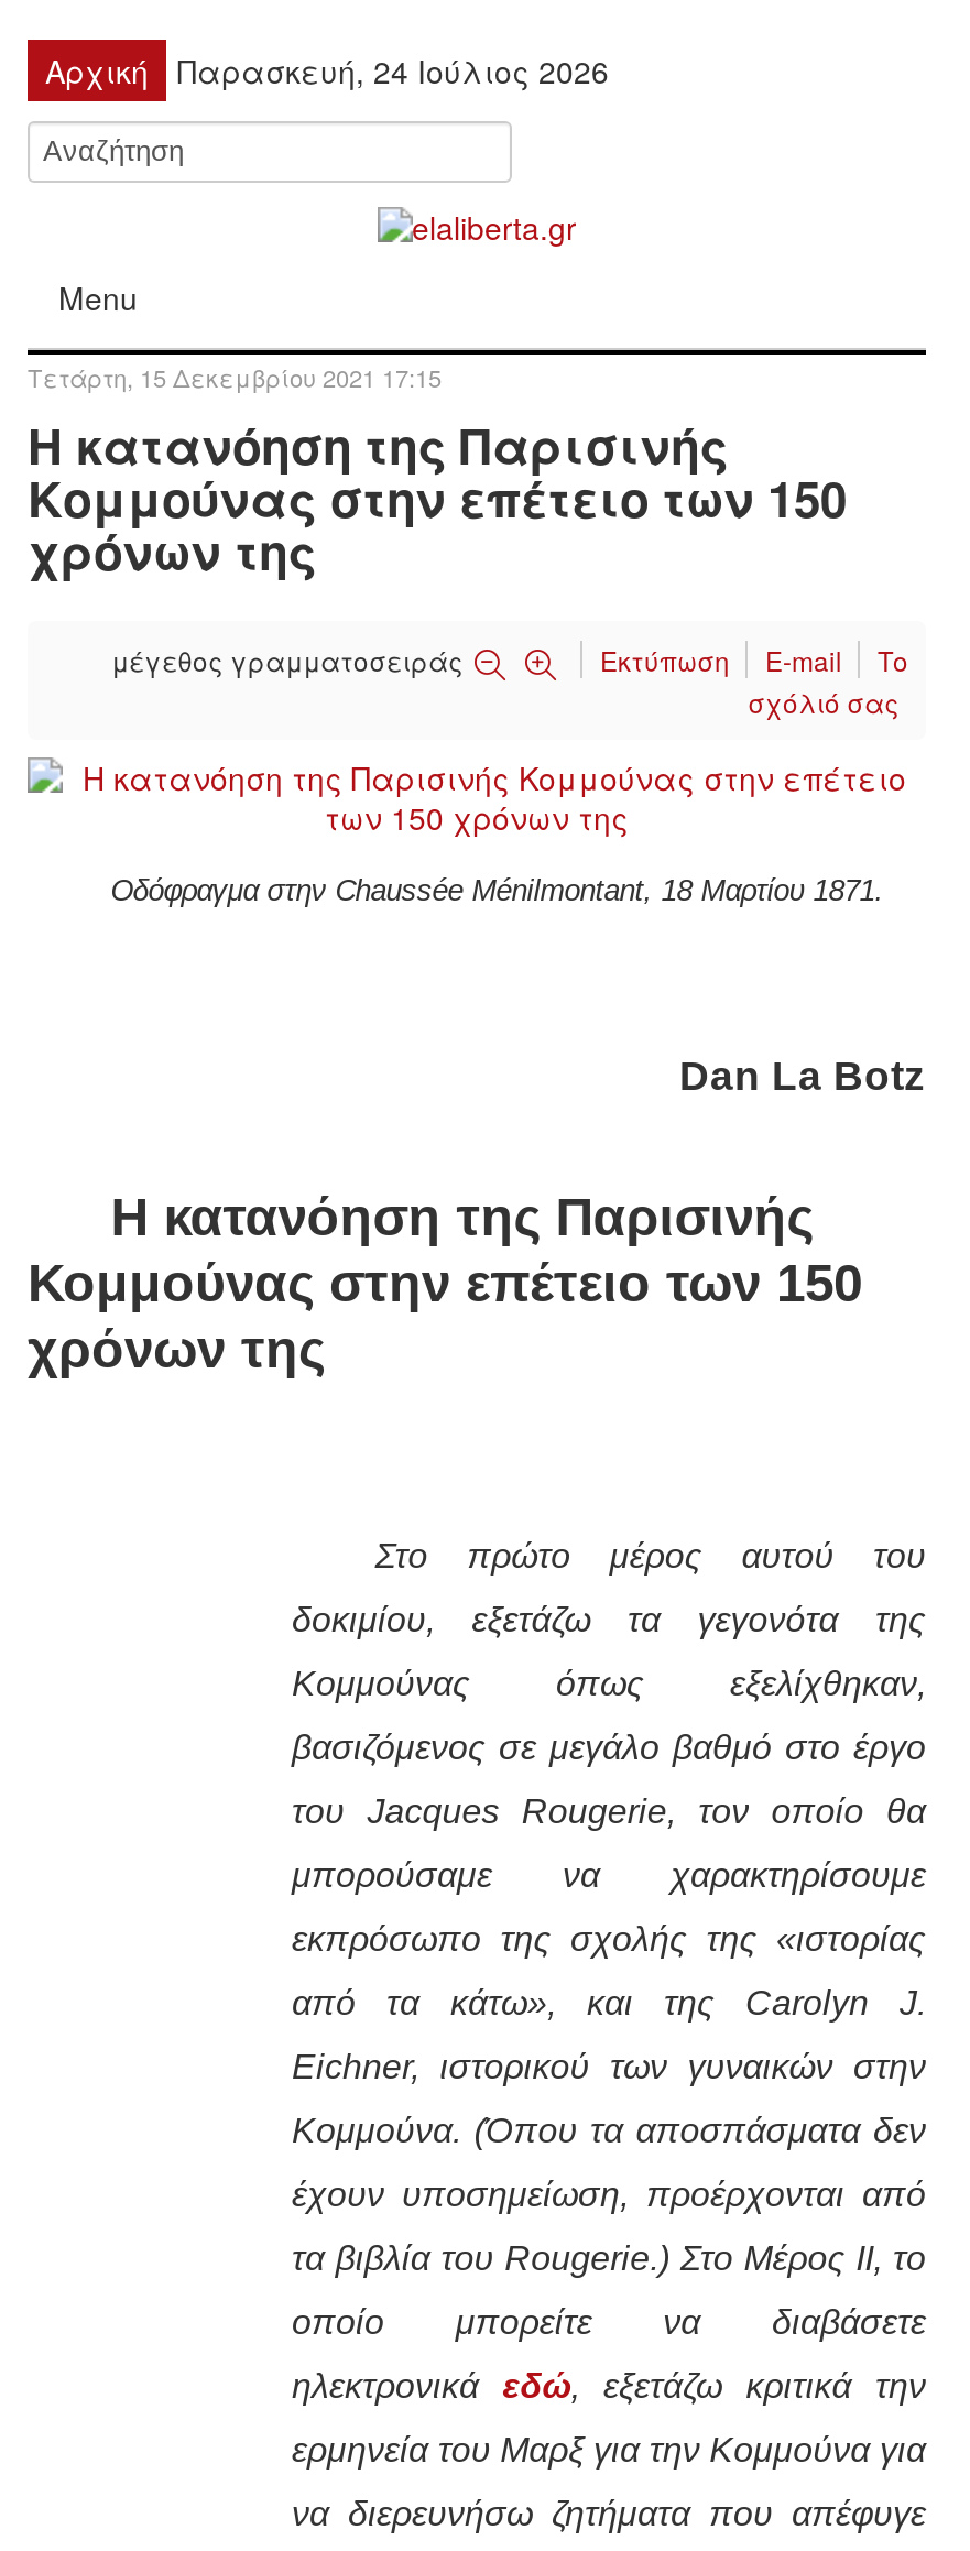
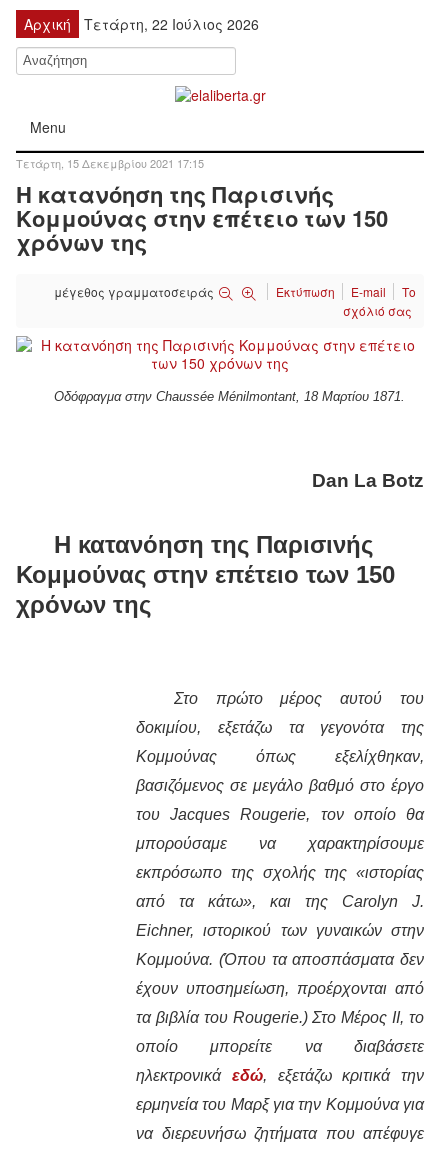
- Παρασκευή, 24 Ιούλιος 2026
+ Τετάρτη, 22 Ιούλιος 2026
